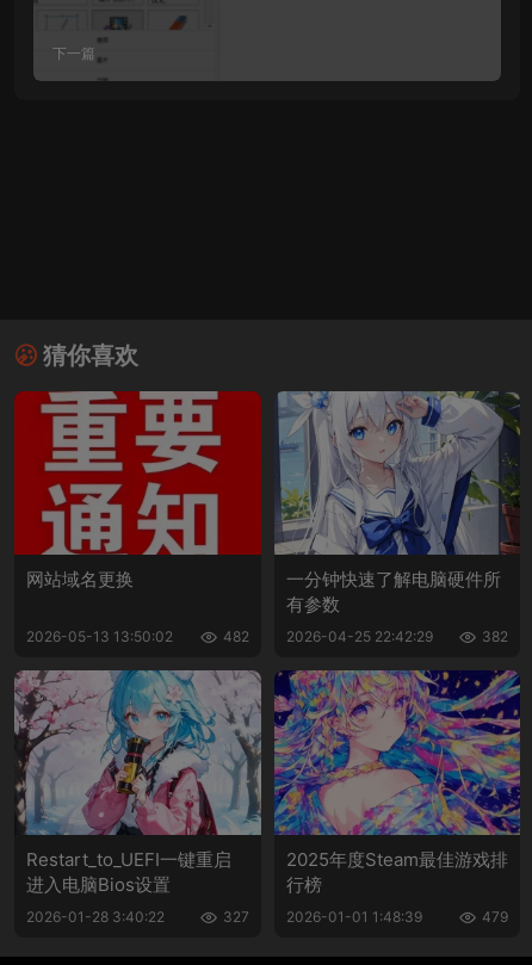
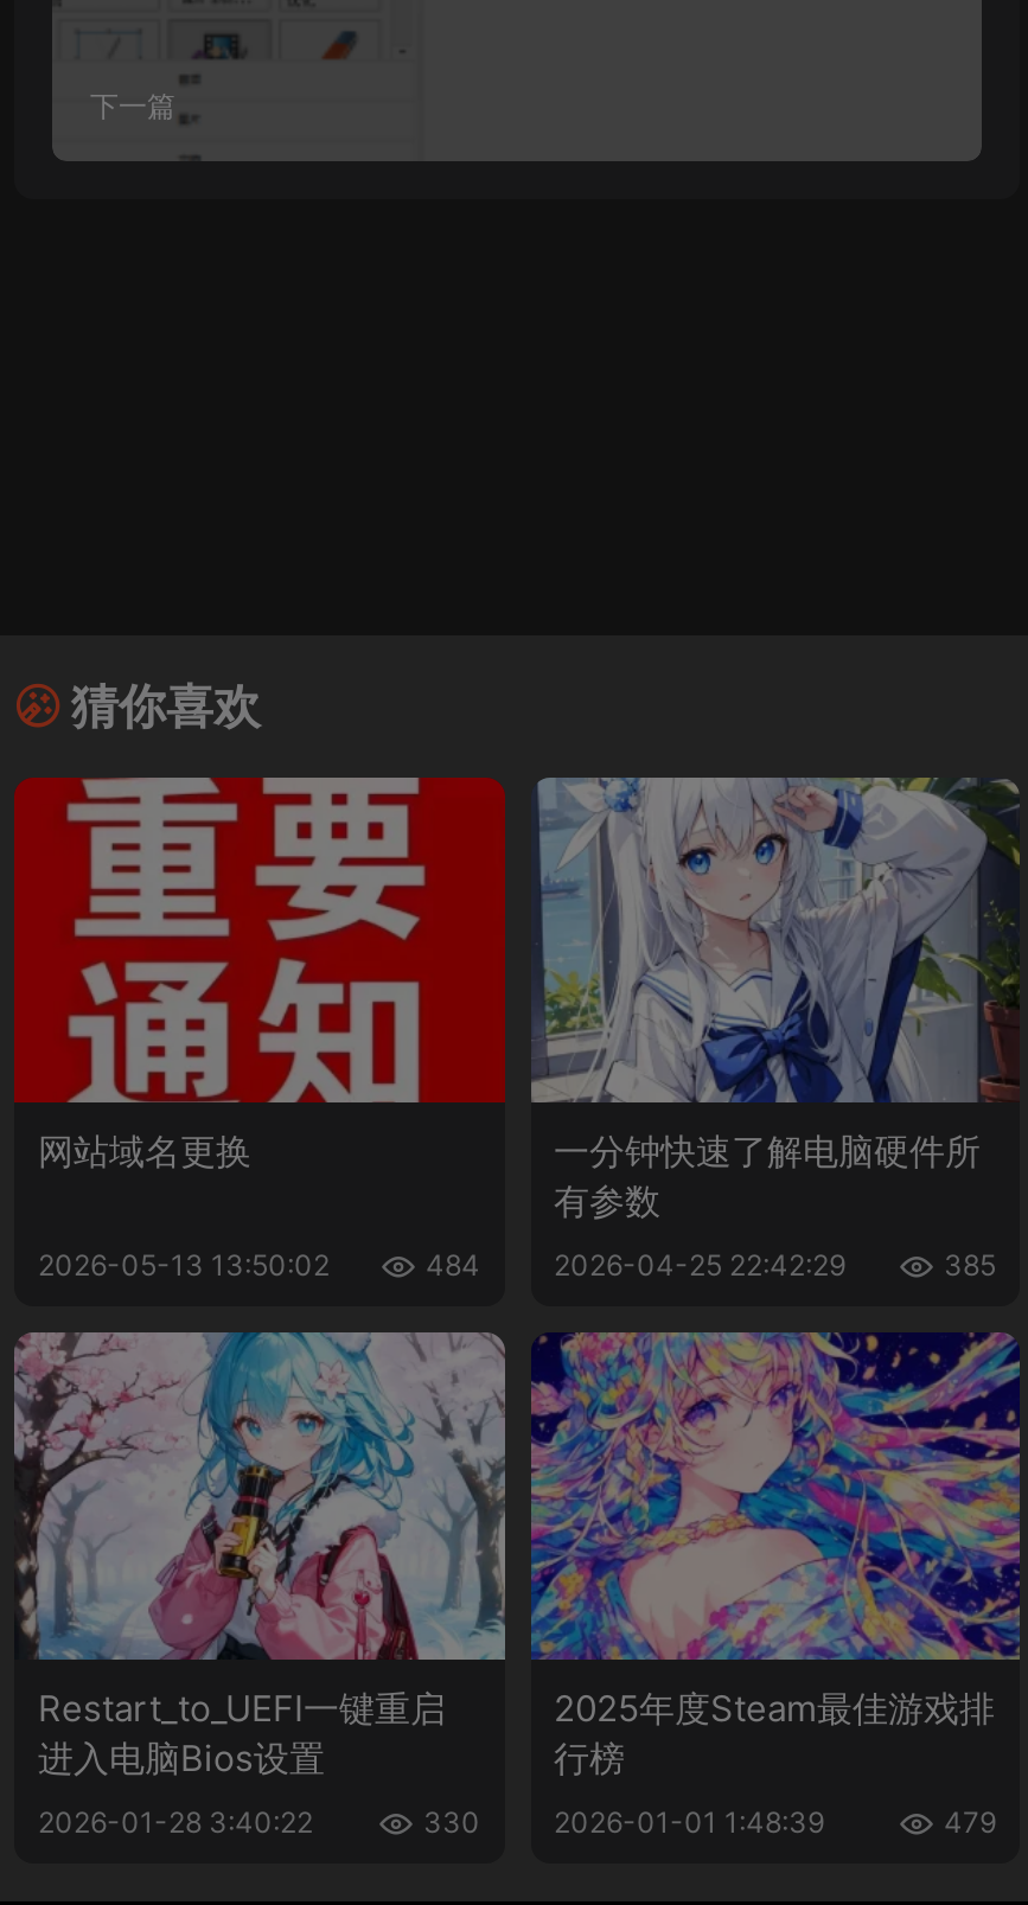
- 482
+ 484

- 382
+ 385

- 327
+ 330
